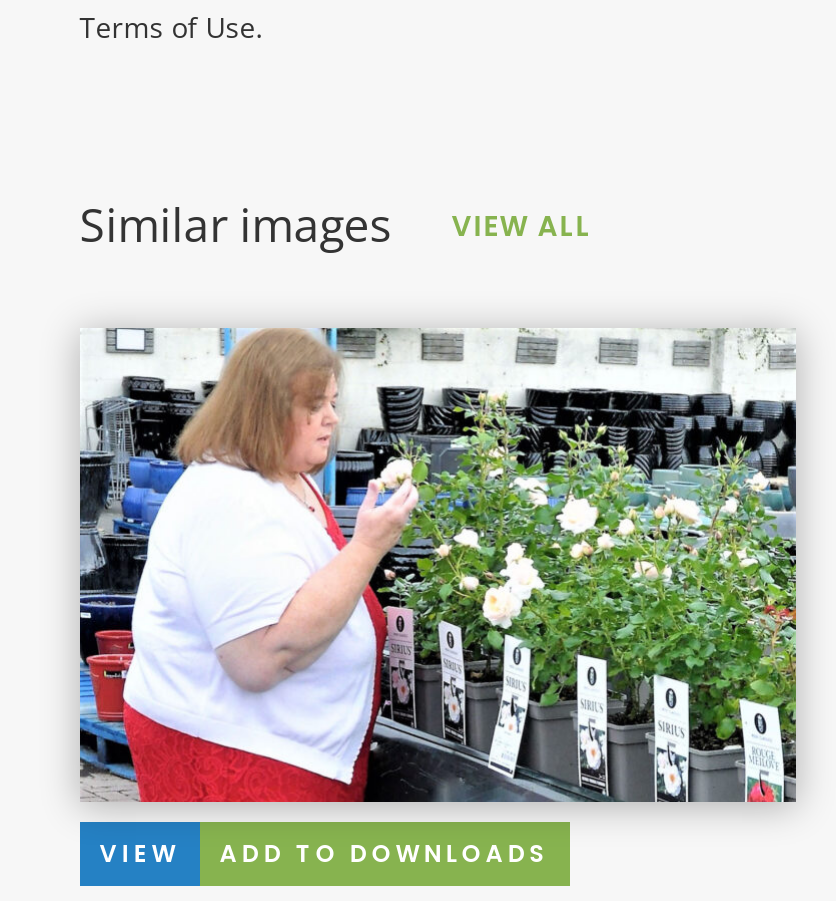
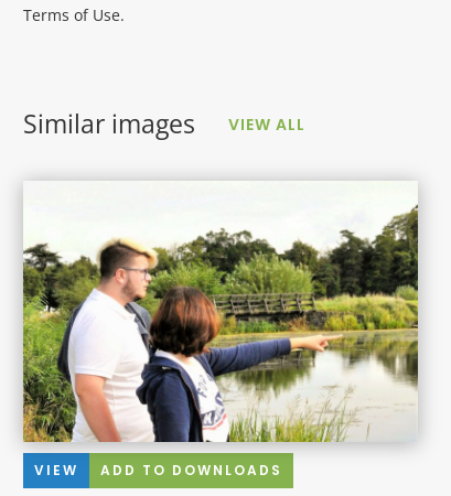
- [image]
+ [image]
